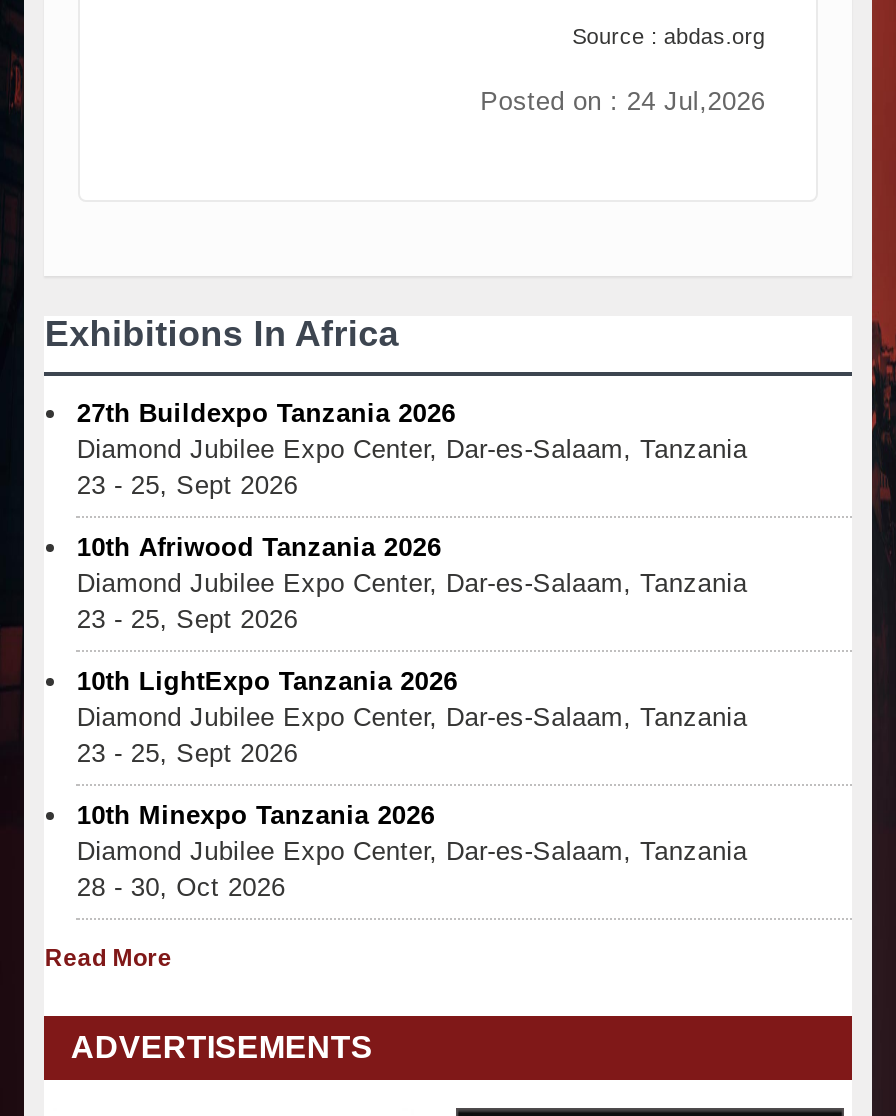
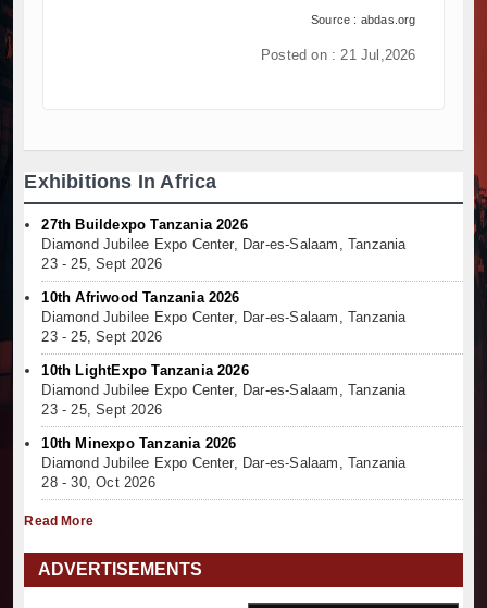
- Posted on : 24 Jul,2026
+ Posted on : 21 Jul,2026
